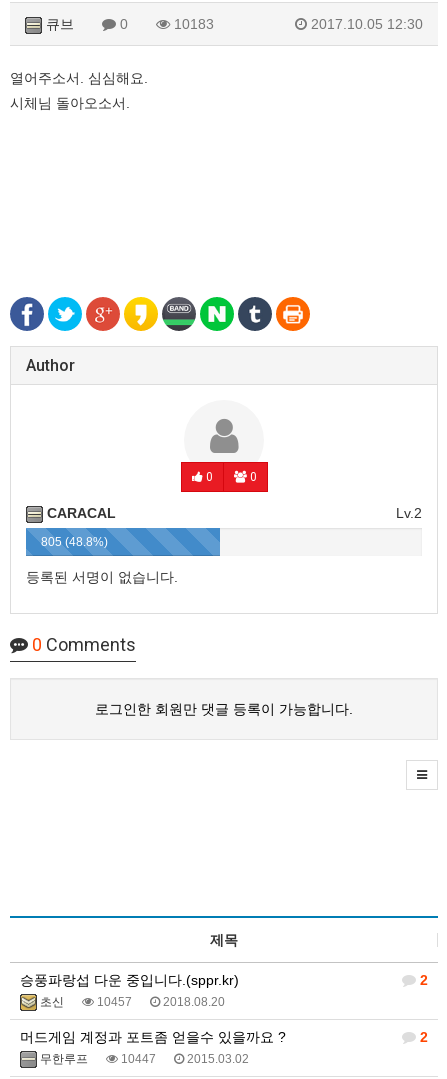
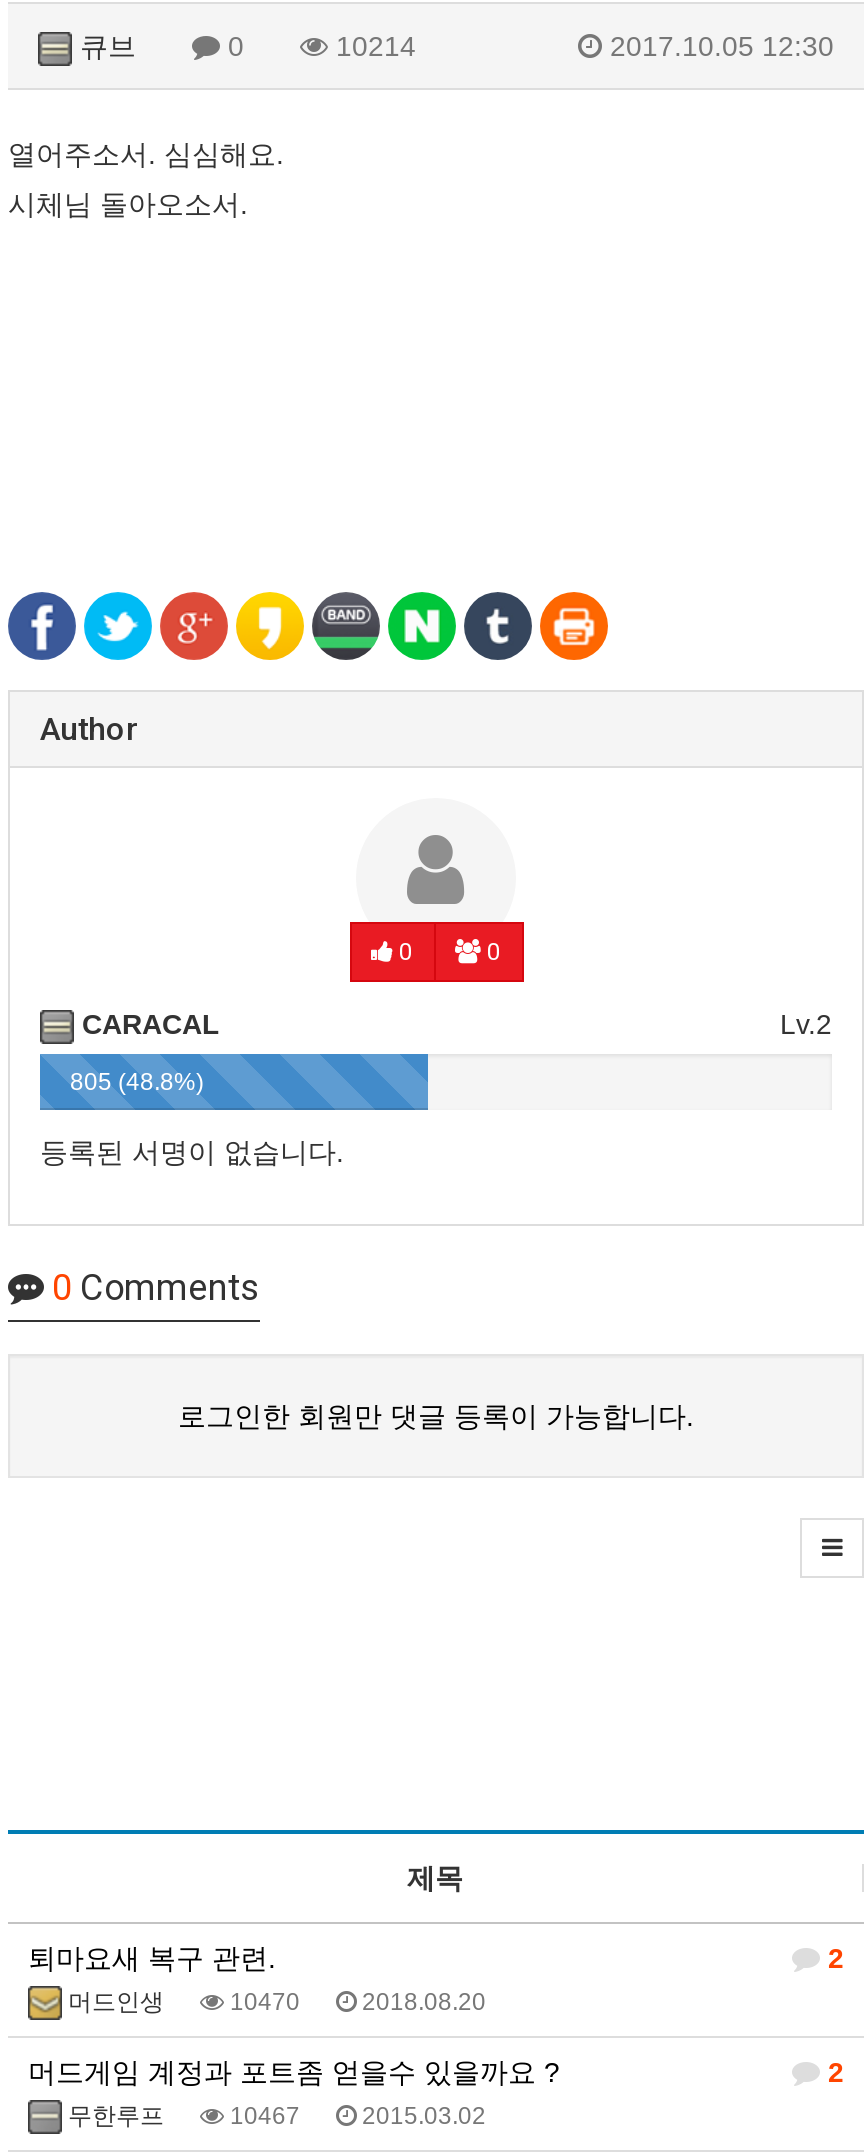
- 10183
+ 10214

- 승풍파랑섭 다운 중입니다.(sppr.kr)
- 초신
- 10457
+ 퇴마요새 복구 관련.
+ 머드인생
+ 10470

- 10447 2015.03.02
+ 10467 2015.03.02
